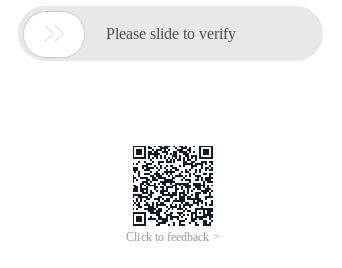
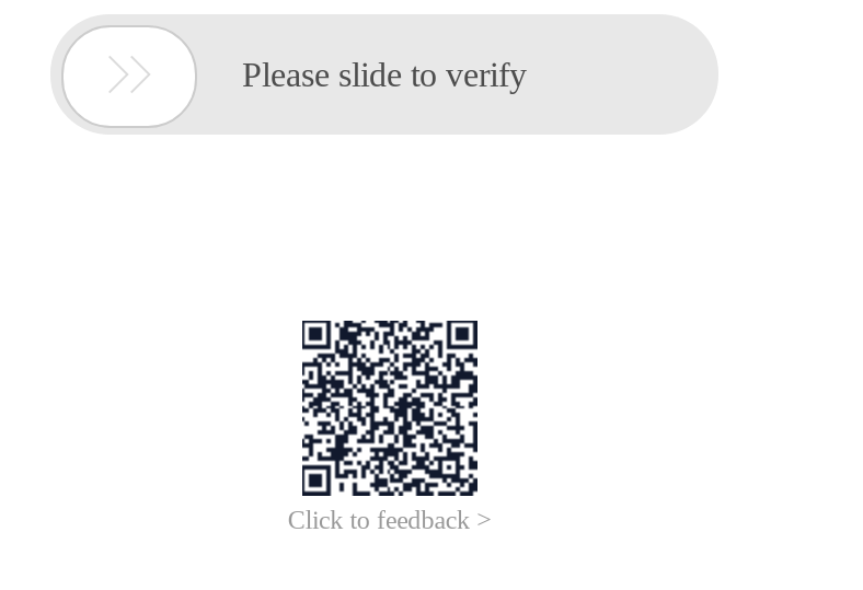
- [image]
+ [image]
